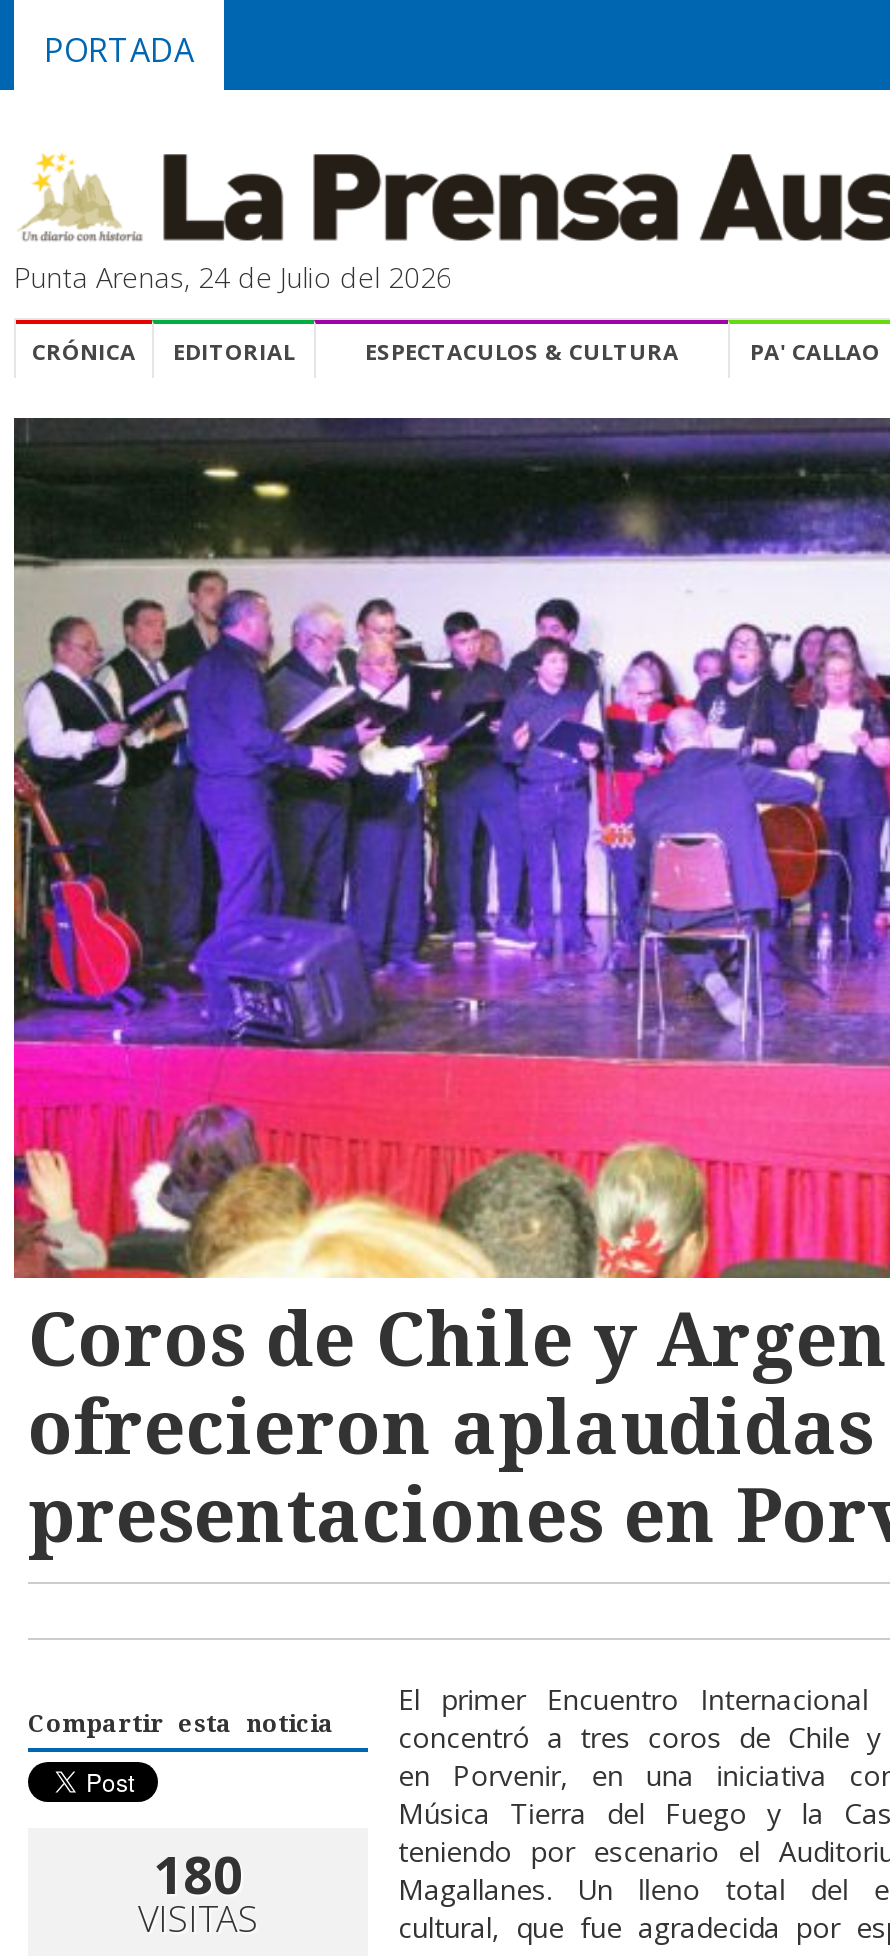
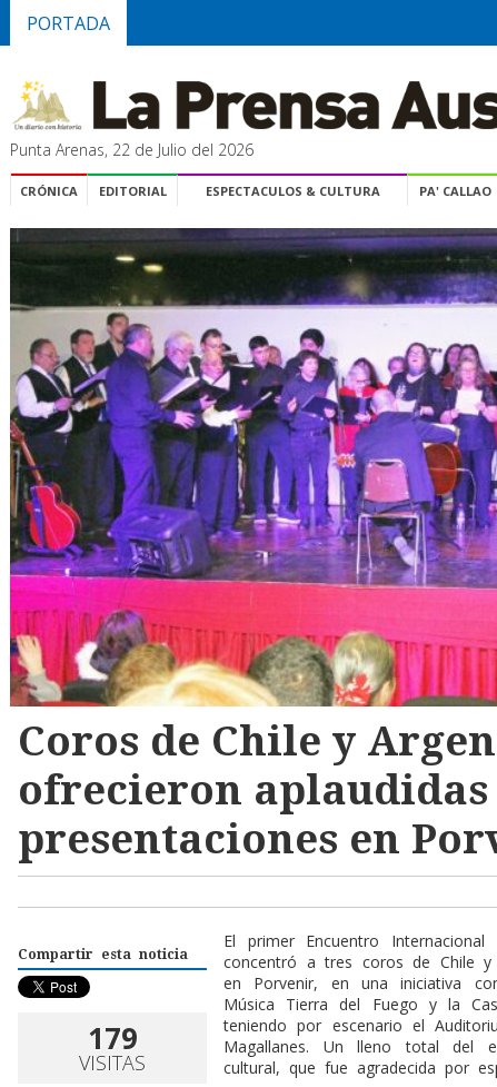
- Punta Arenas, 24 de Julio del 2026
+ Punta Arenas, 22 de Julio del 2026

- 180
+ 179
